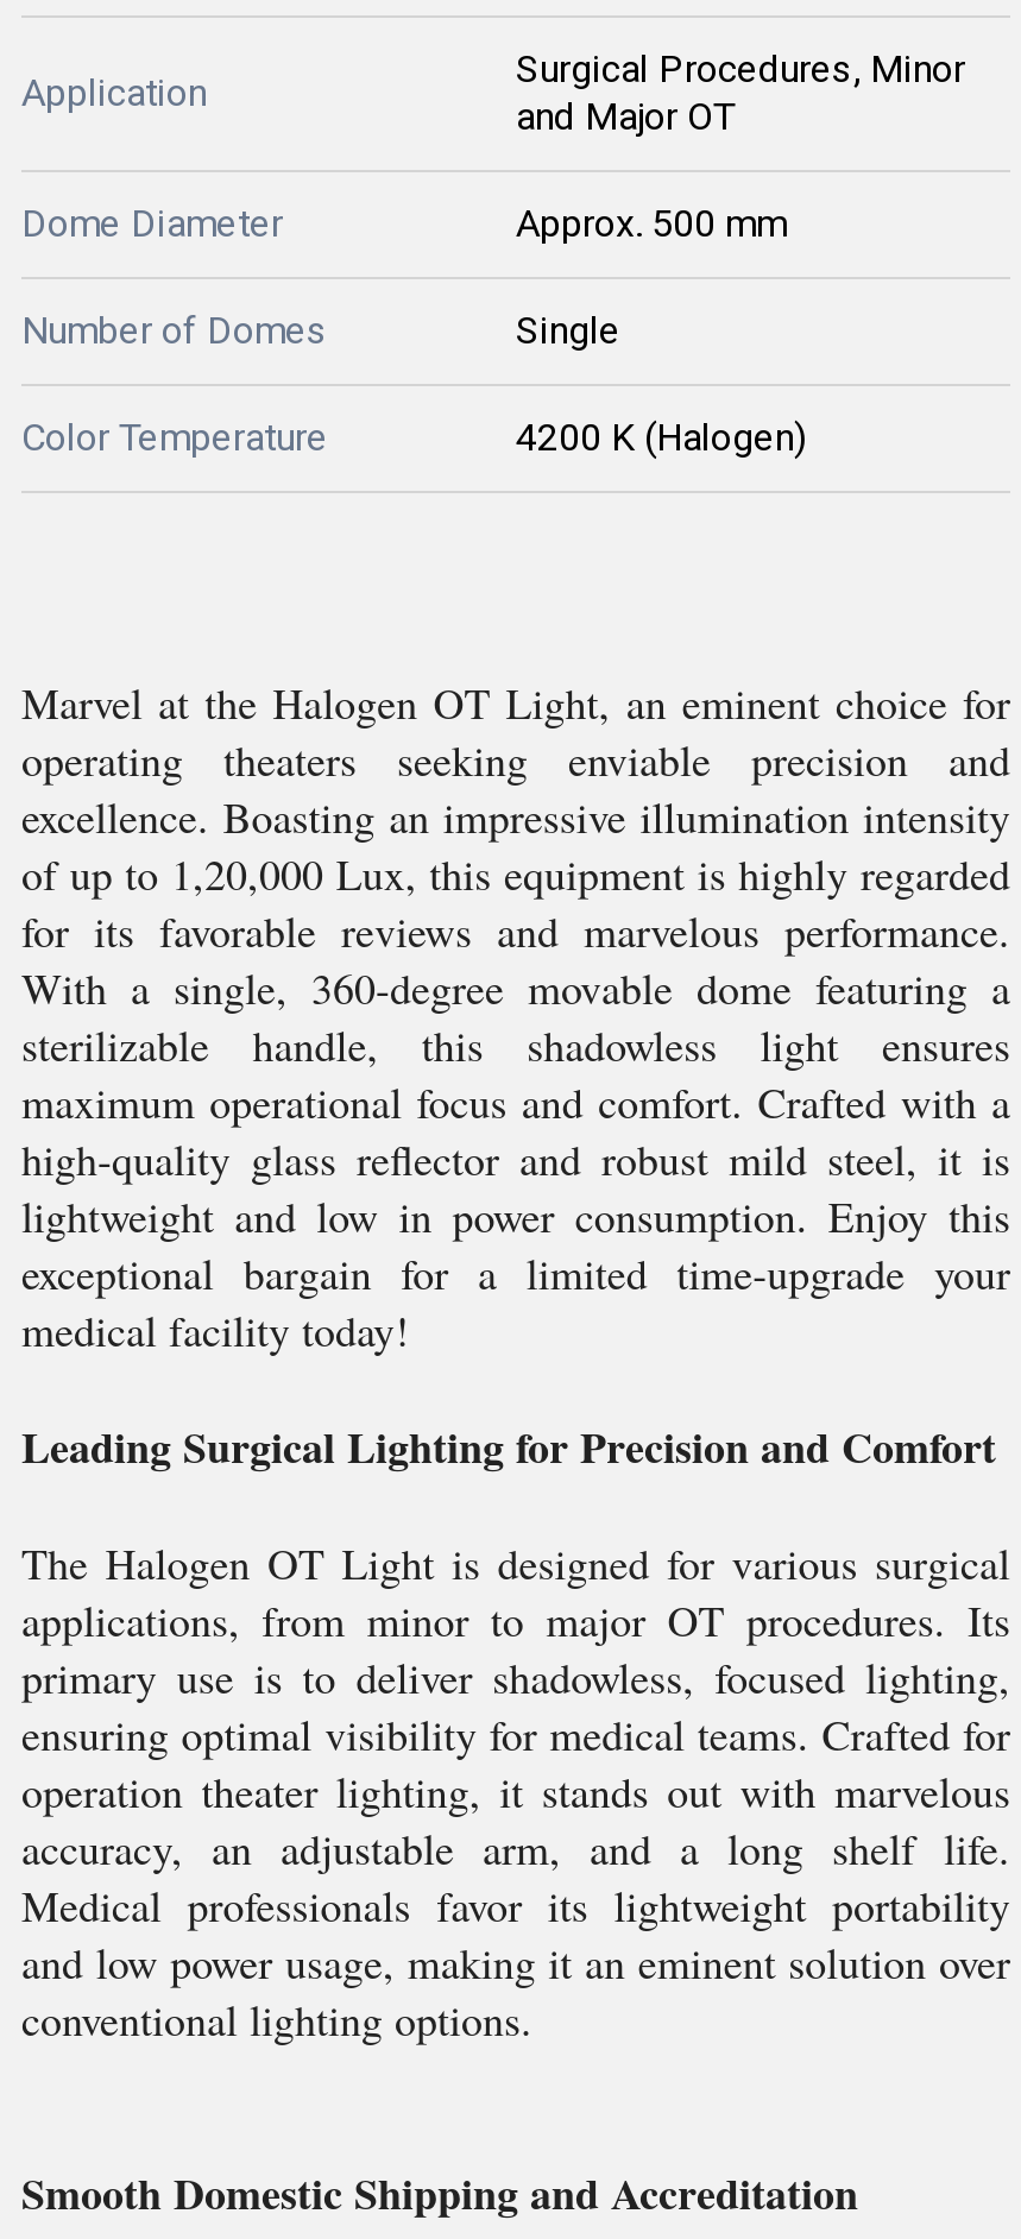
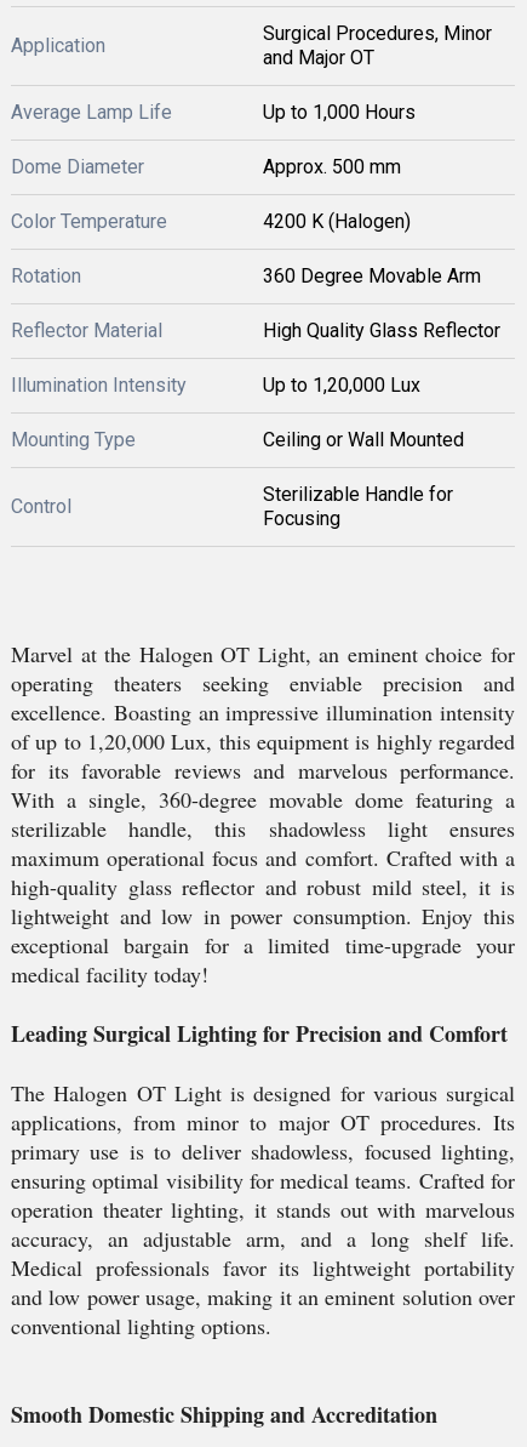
+ Average Lamp Life
+ Up to 1,000 Hours

- Number of Domes
- Single

+ Rotation
+ 360 Degree Movable Arm
+ Reflector Material
+ High Quality Glass Reflector
+ Illumination Intensity
+ Up to 1,20,000 Lux
+ Mounting Type
+ Ceiling or Wall Mounted
+ Control

+ Sterilizable Handle for
+ Focusing
